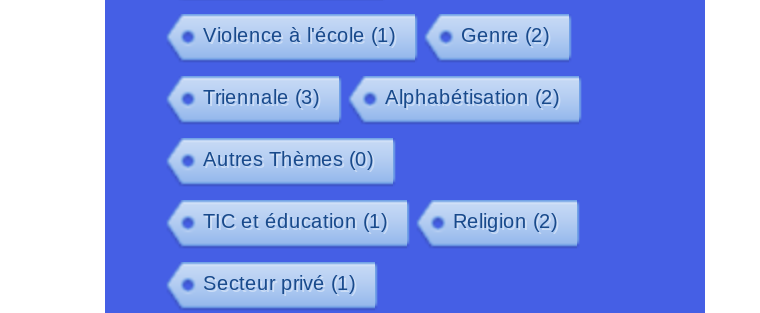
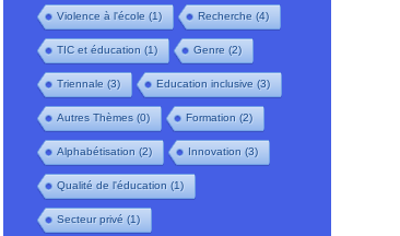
+ Recherche (4)

moved down: Alphabétisation (2)

+ Education inclusive (3)

moved up: TIC et éducation (1)

- Religion (2)
+ Formation (2)
+ Innovation (3)
+ Qualité de l'éducation (1)
